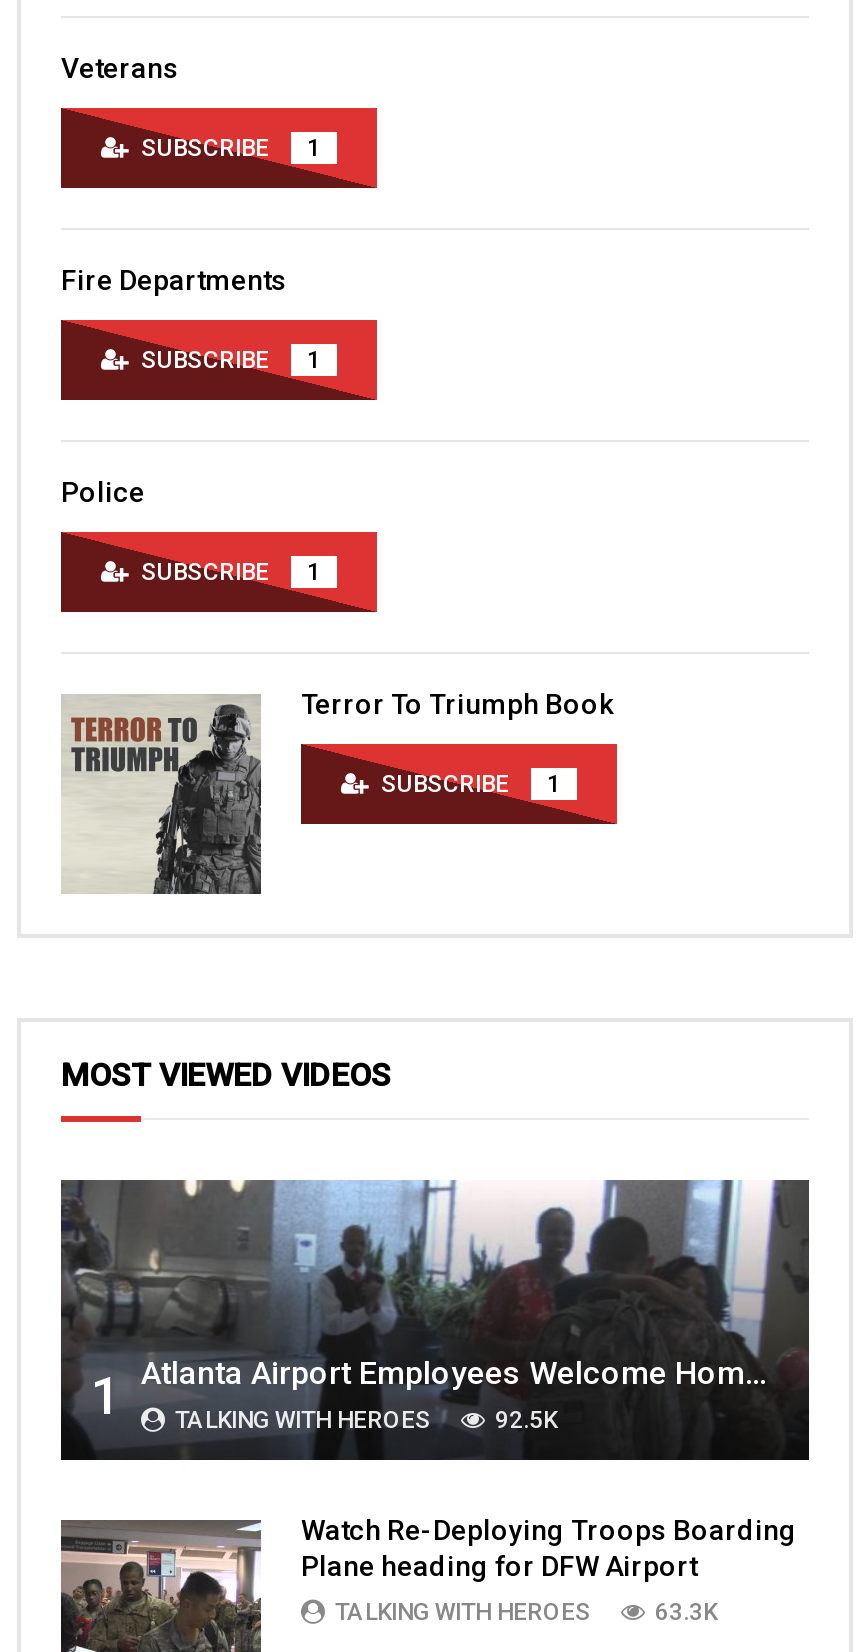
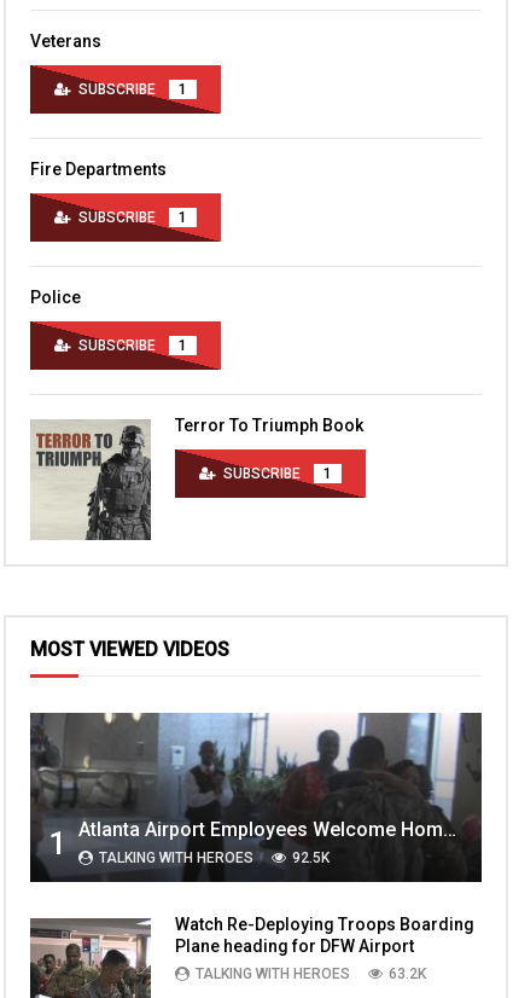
- 63.3K
+ 63.2K
